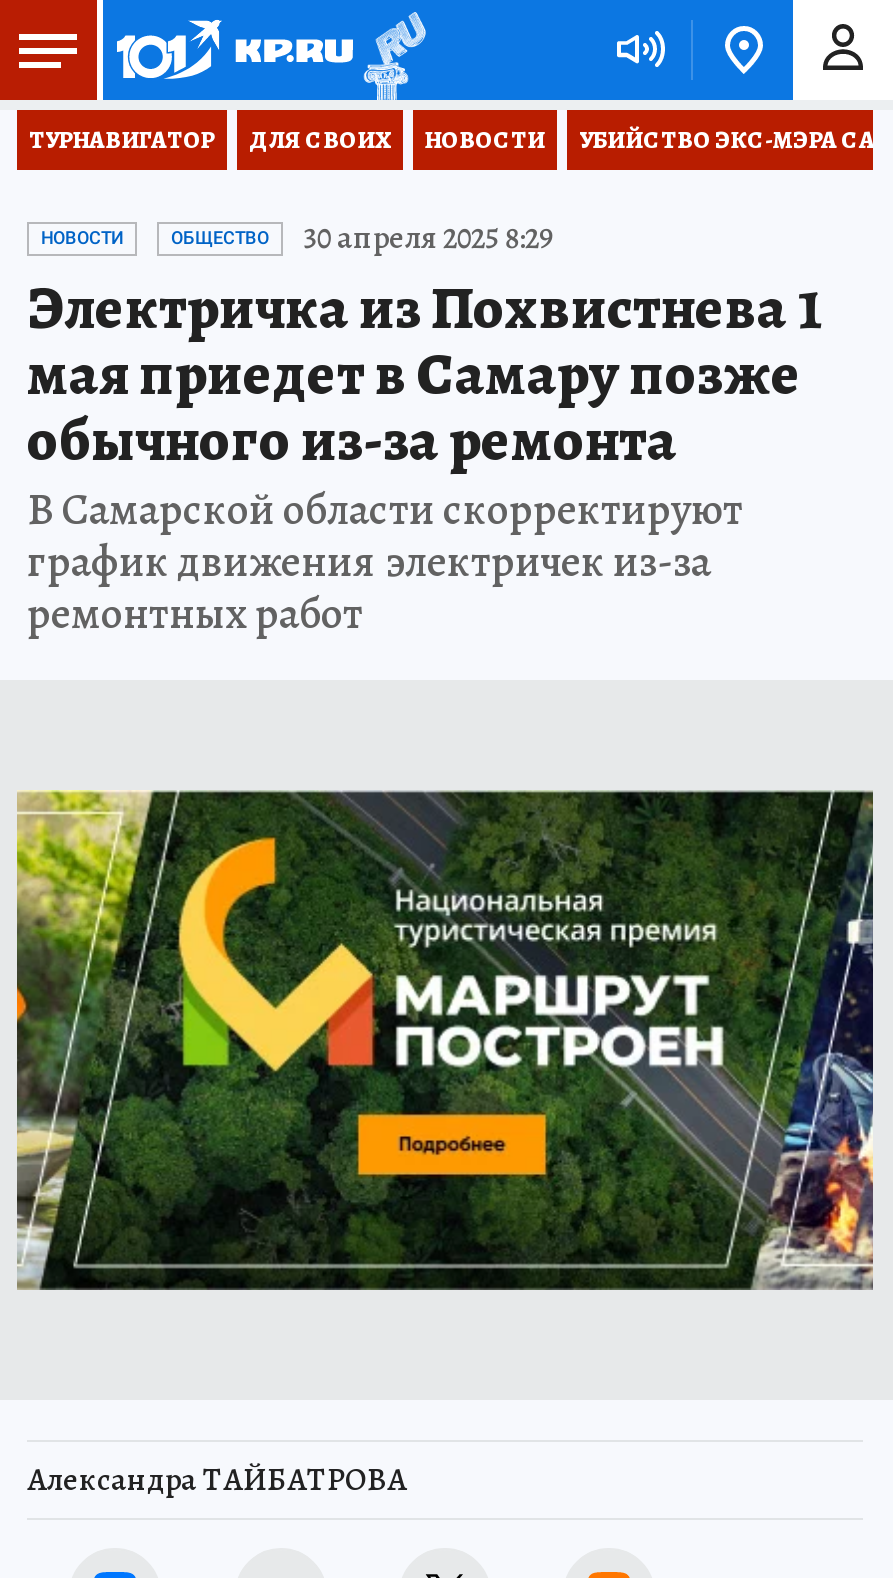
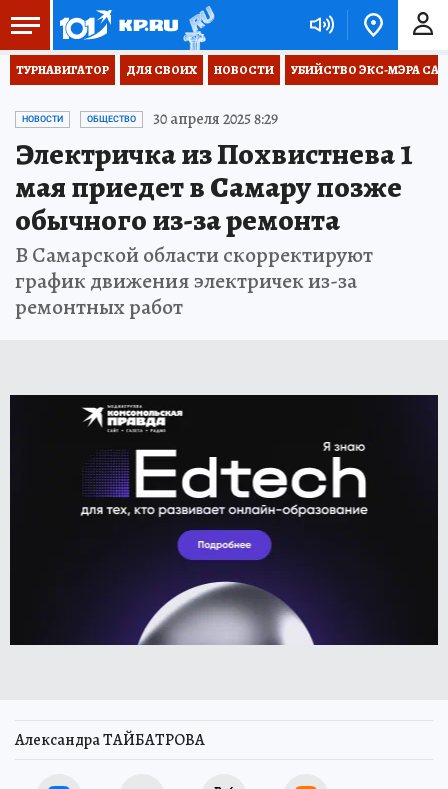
- [image]
+ [image]
